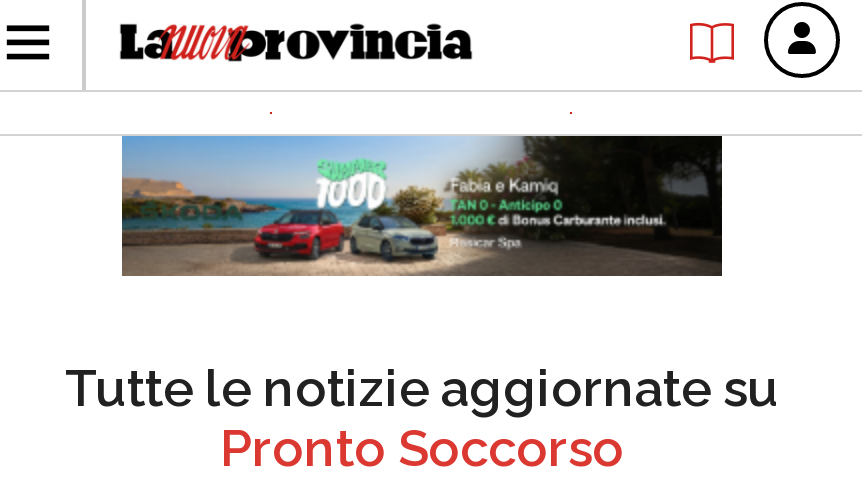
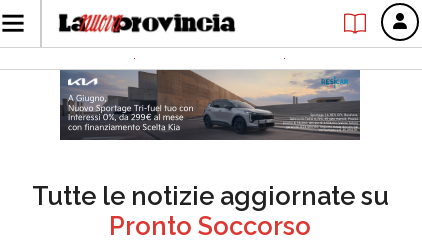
- [image]
+ [image]
